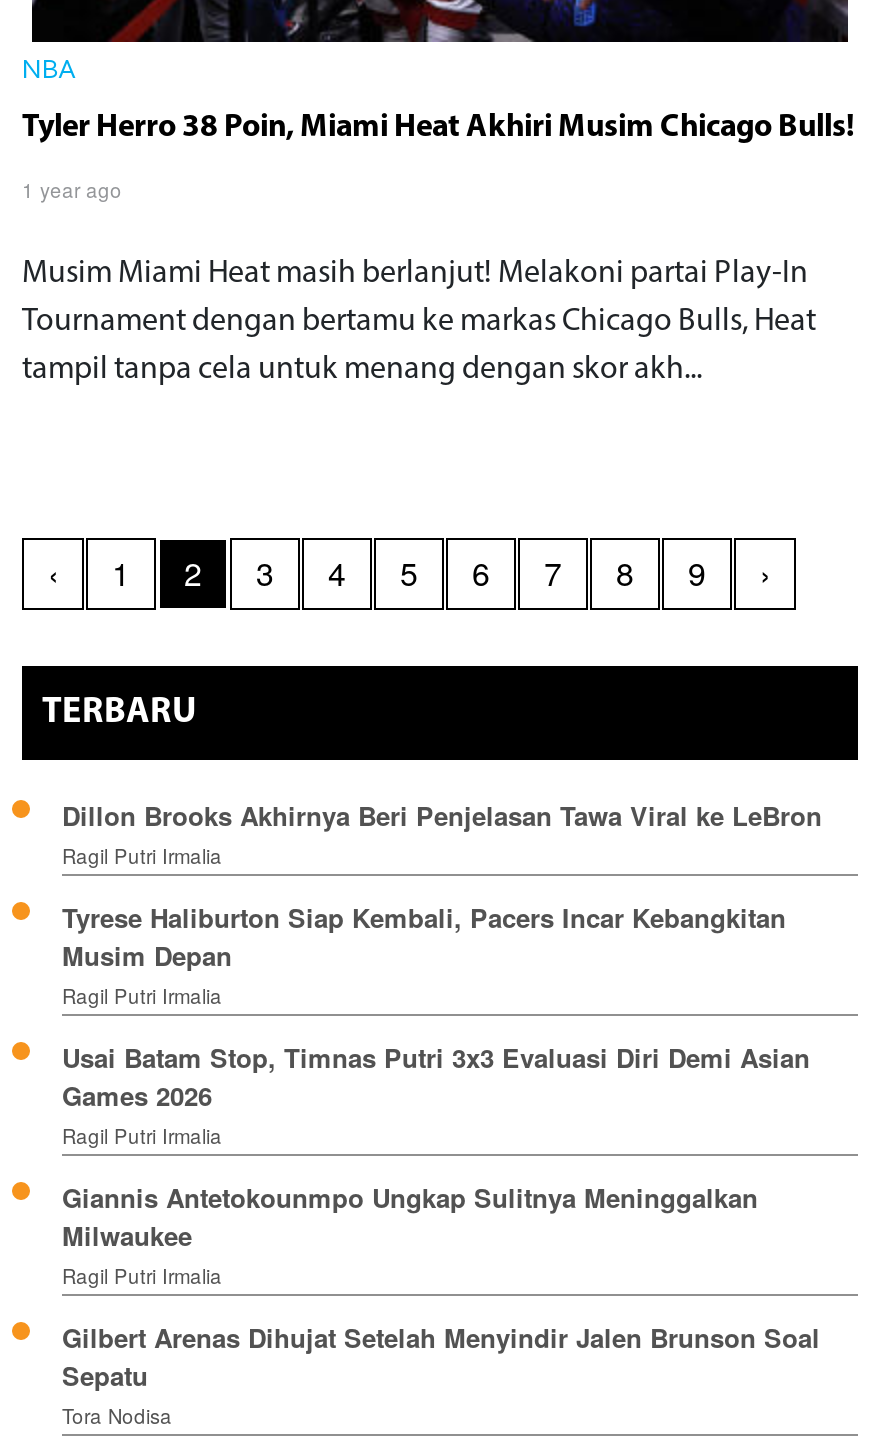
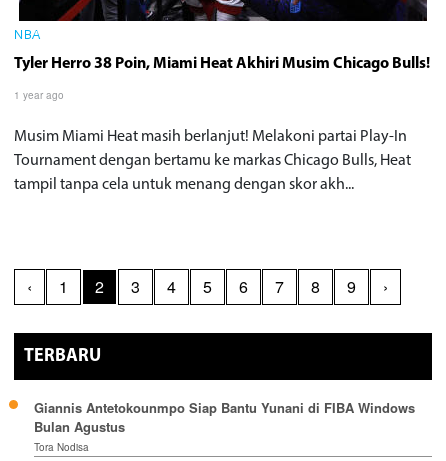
- Dillon Brooks Akhirnya Beri Penjelasan Tawa Viral ke LeBron
- Ragil Putri Irmalia
- Tyrese Haliburton Siap Kembali, Pacers Incar Kebangkitan
- Musim Depan
- Ragil Putri Irmalia
- Usai Batam Stop, Timnas Putri 3x3 Evaluasi Diri Demi Asian
- Games 2026
- Ragil Putri Irmalia
- Giannis Antetokounmpo Ungkap Sulitnya Meninggalkan
- Milwaukee
- Ragil Putri Irmalia
- Gilbert Arenas Dihujat Setelah Menyindir Jalen Brunson Soal
- Sepatu
+ Giannis Antetokounmpo Siap Bantu Yunani di FIBA Windows
+ Bulan Agustus
